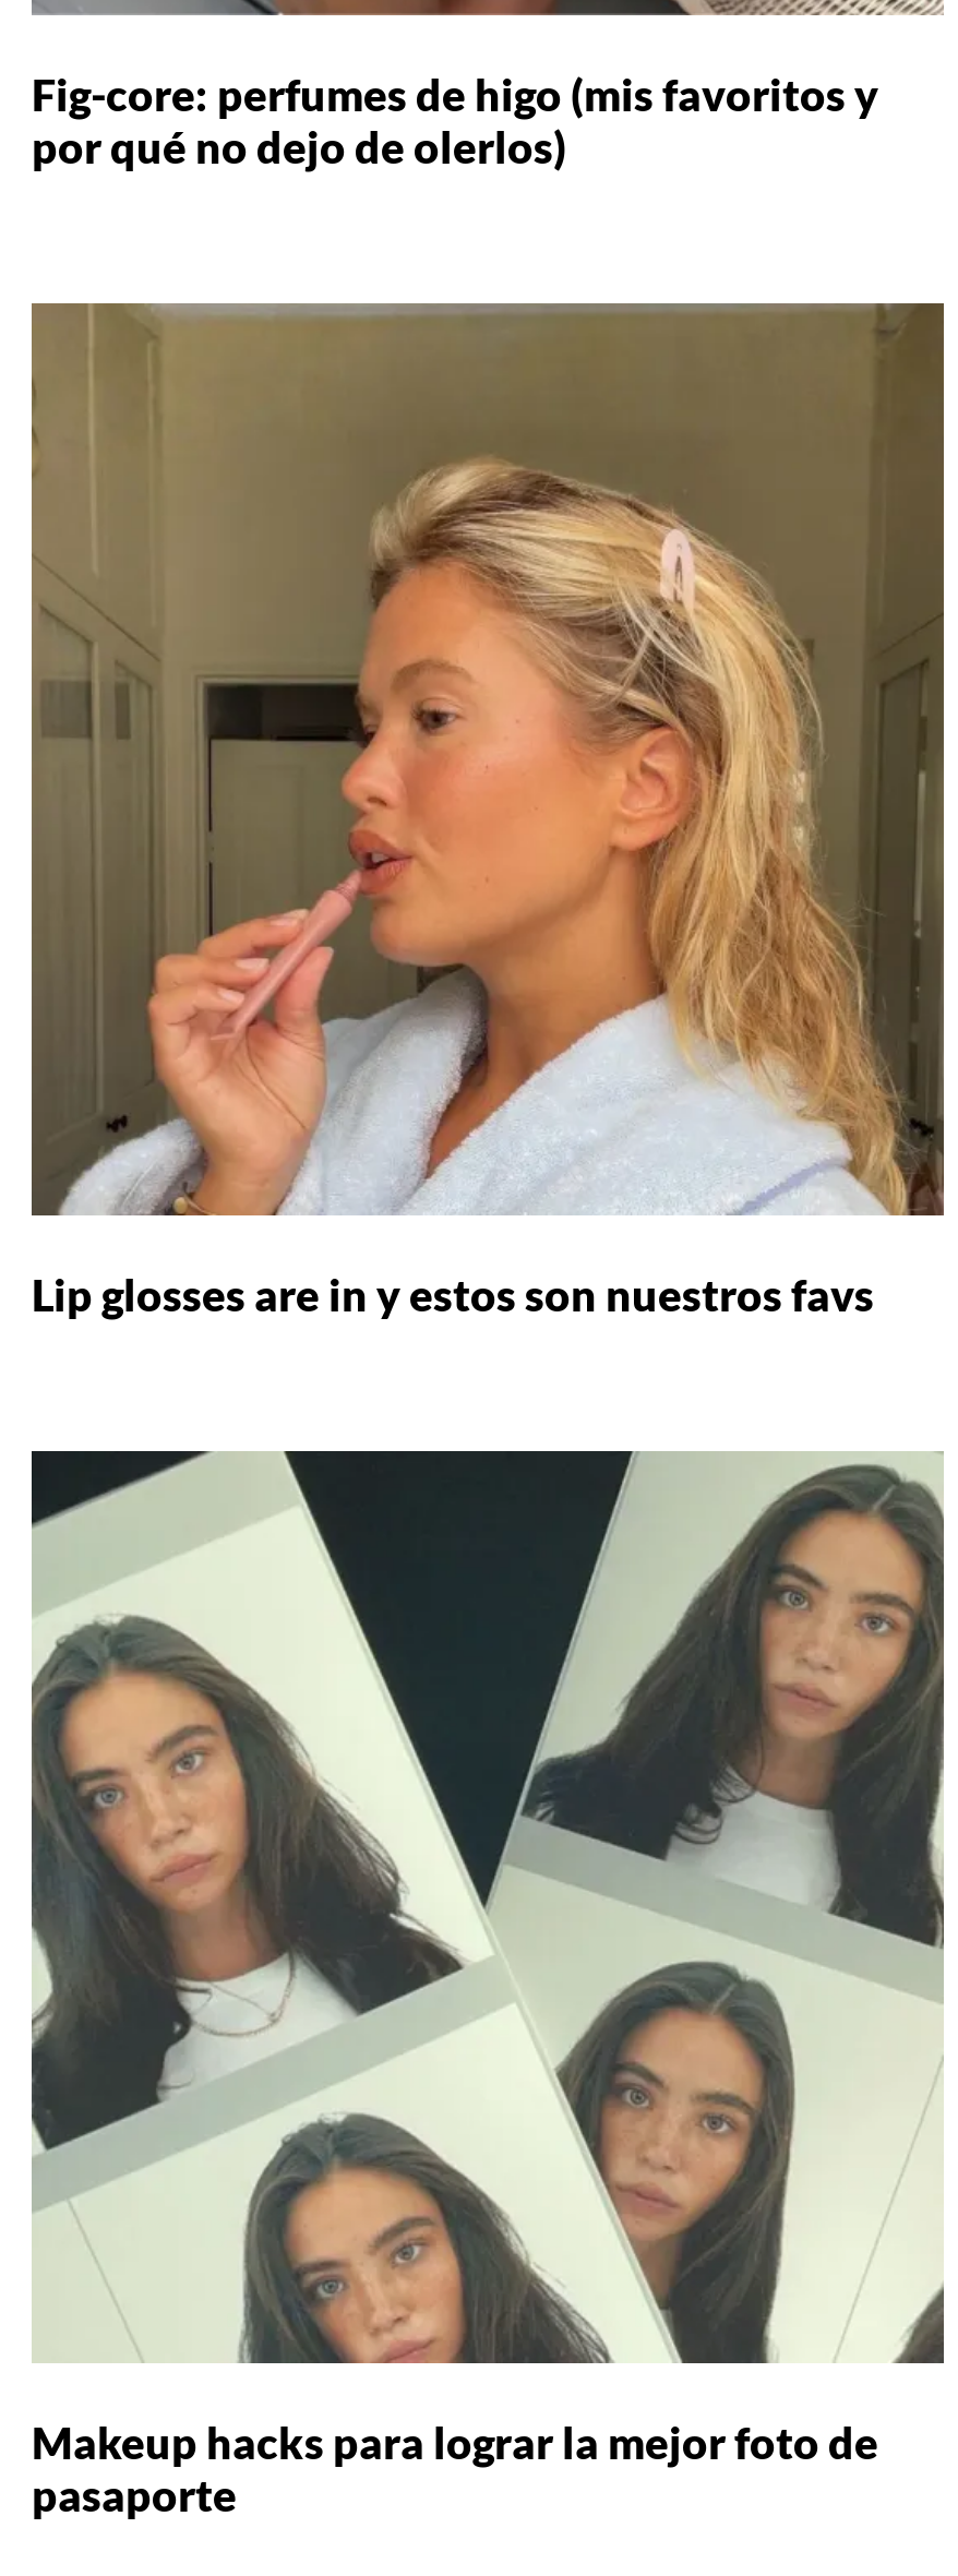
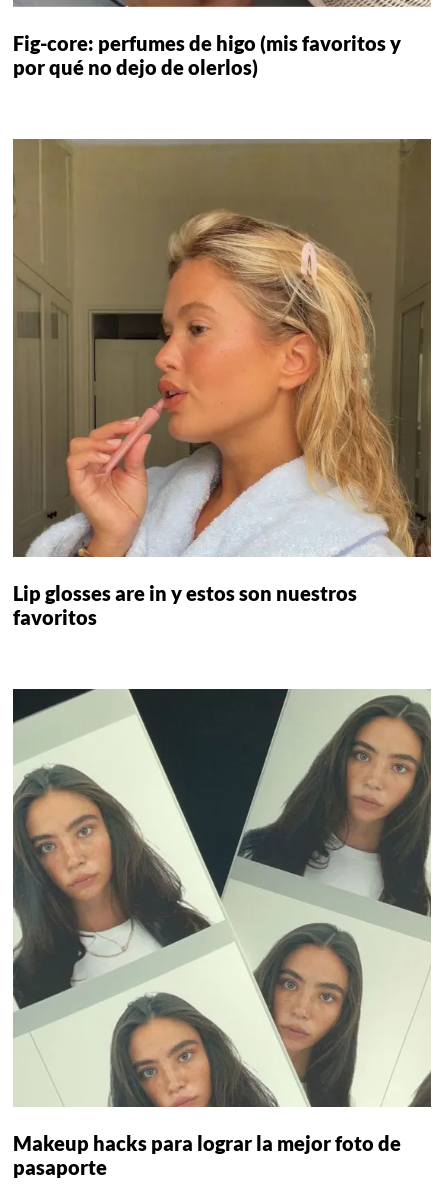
- Lip glosses are in y estos son nuestros favs
+ Lip glosses are in y estos son nuestros
+ favoritos
